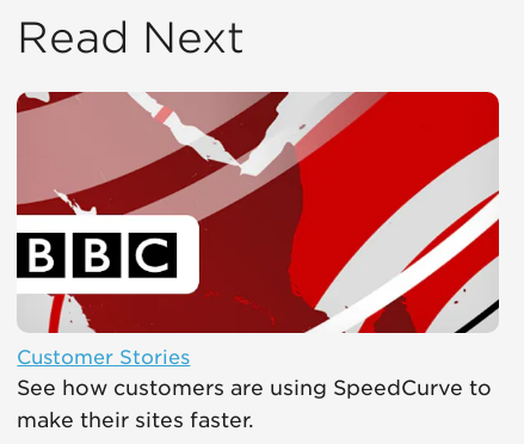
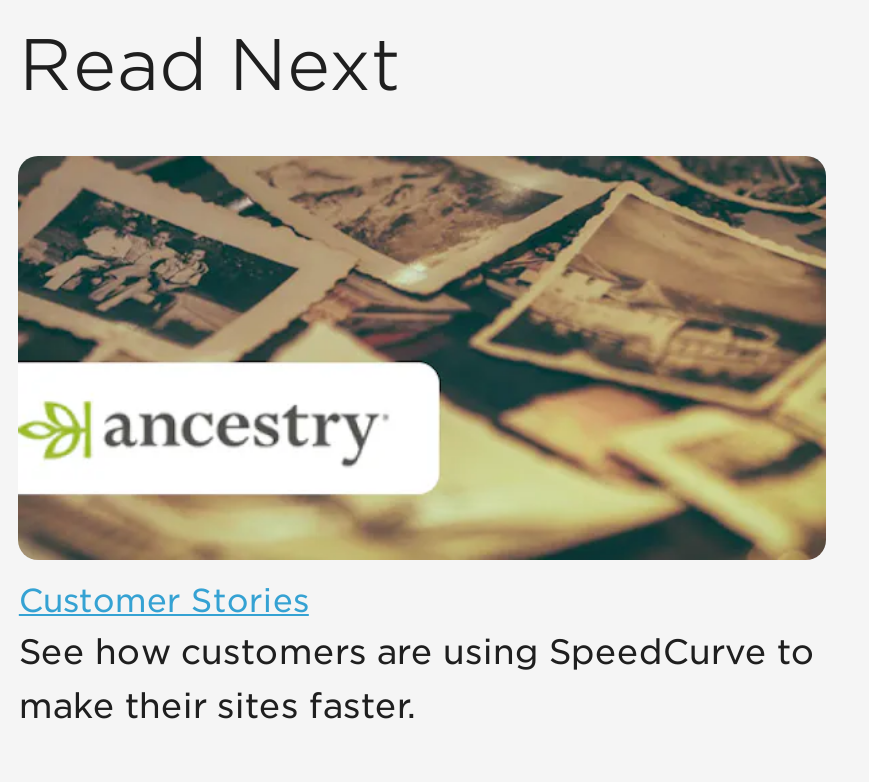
- [image]
+ [image]
